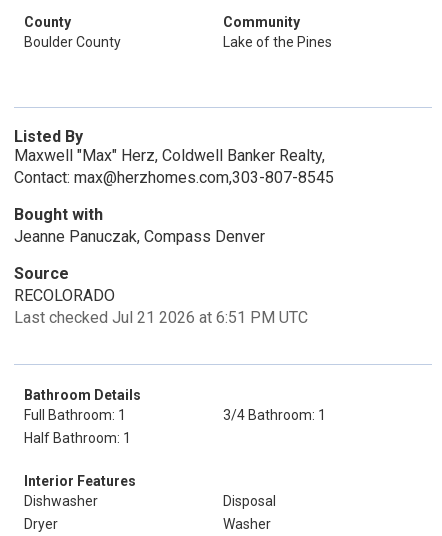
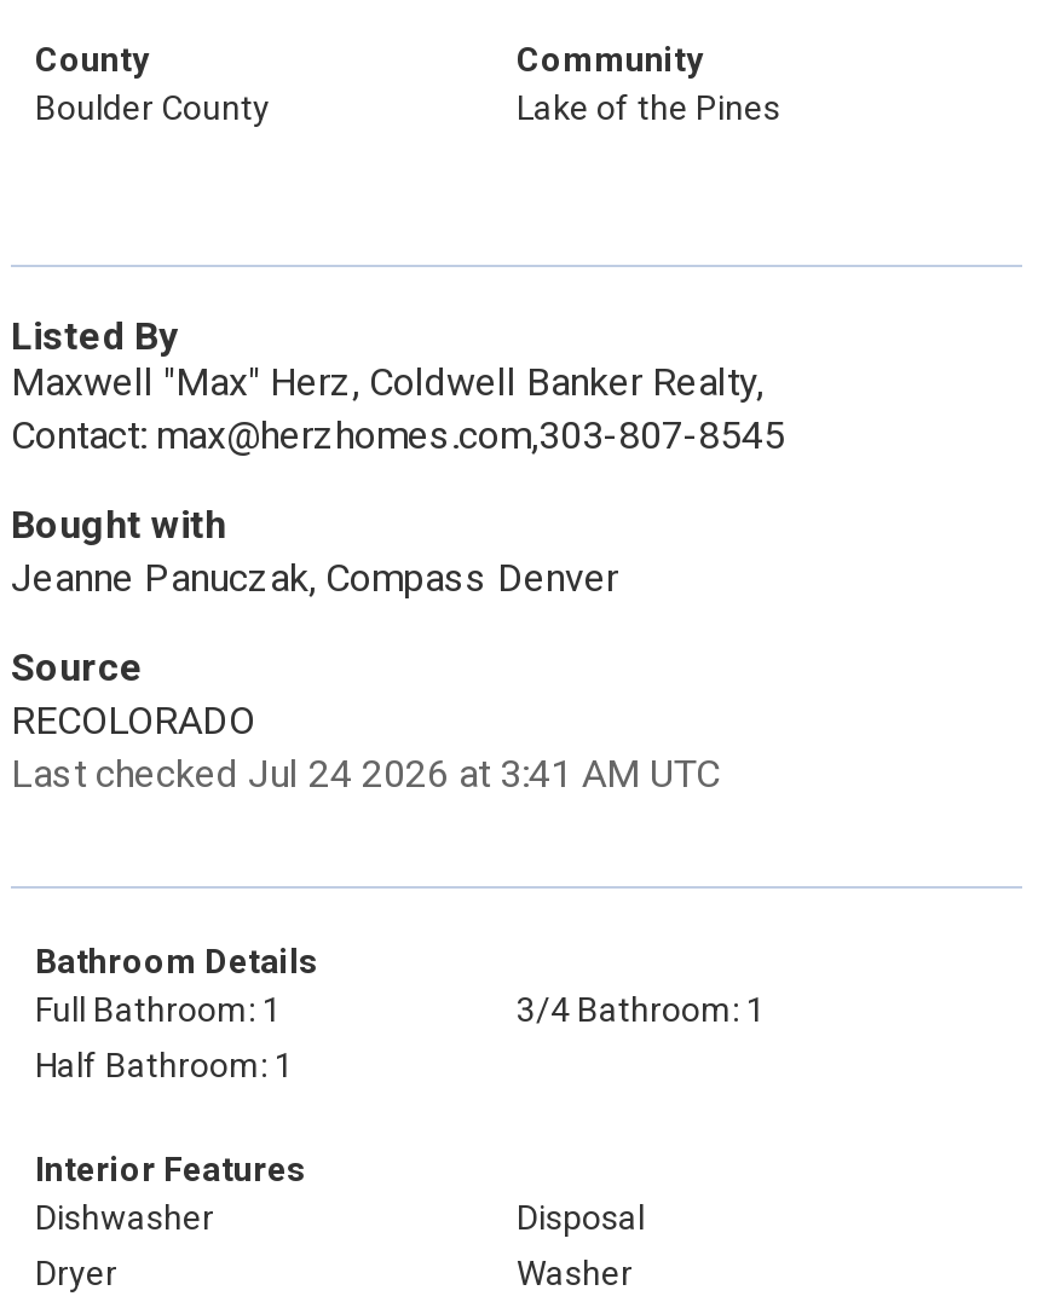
- Last checked Jul 21 2026 at 6:51 PM UTC
+ Last checked Jul 24 2026 at 3:41 AM UTC
